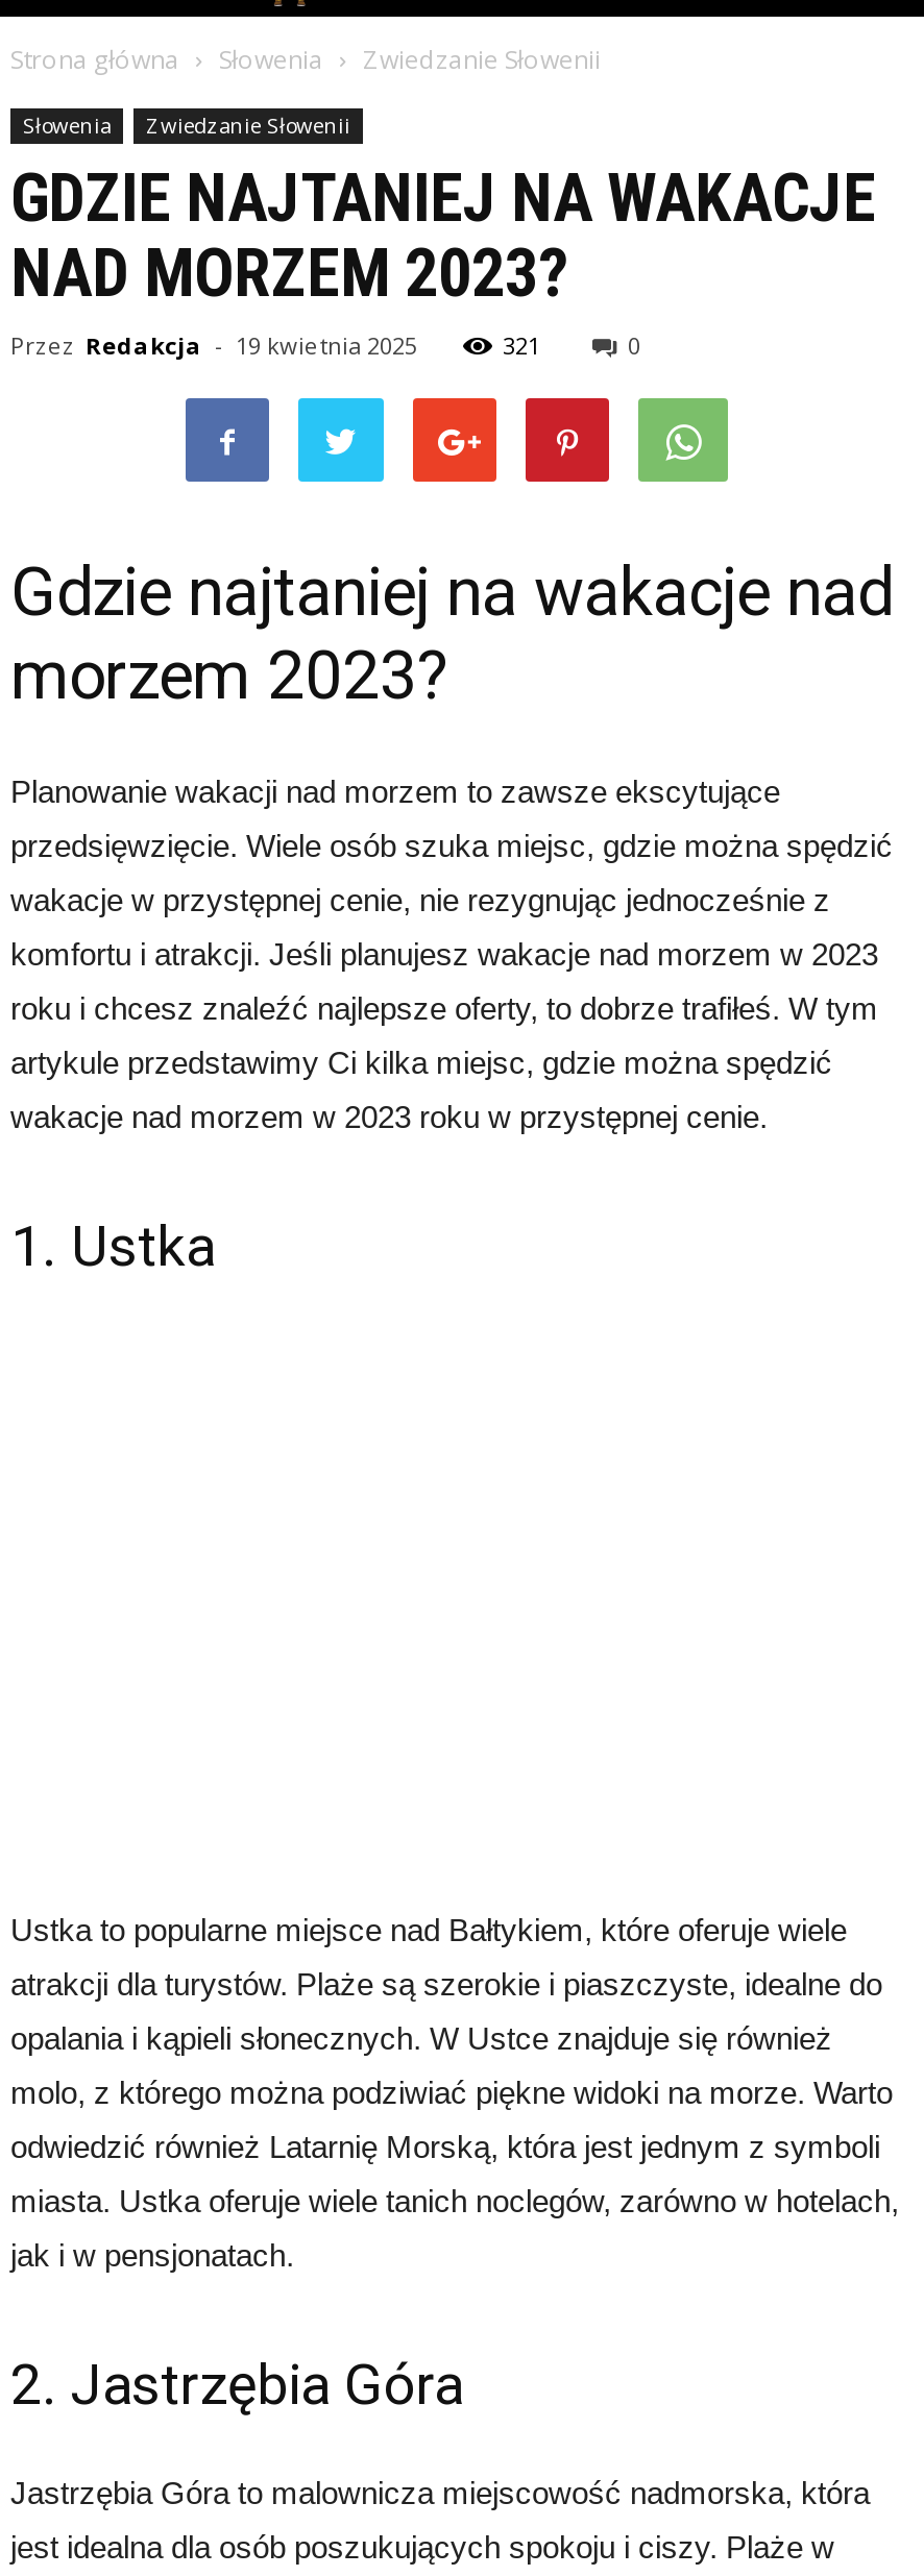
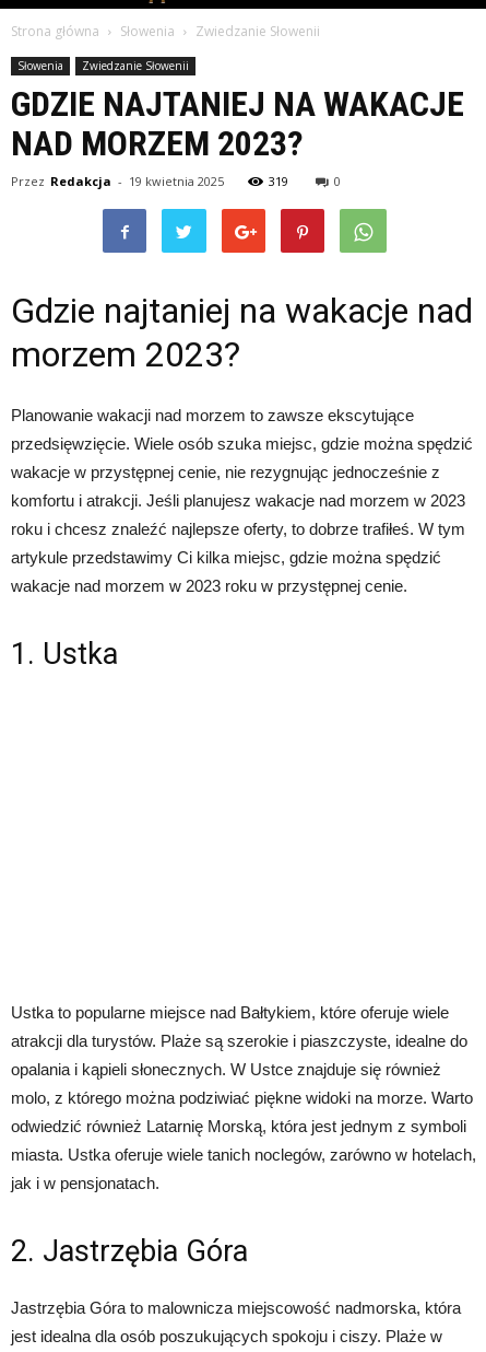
- 321
+ 319
